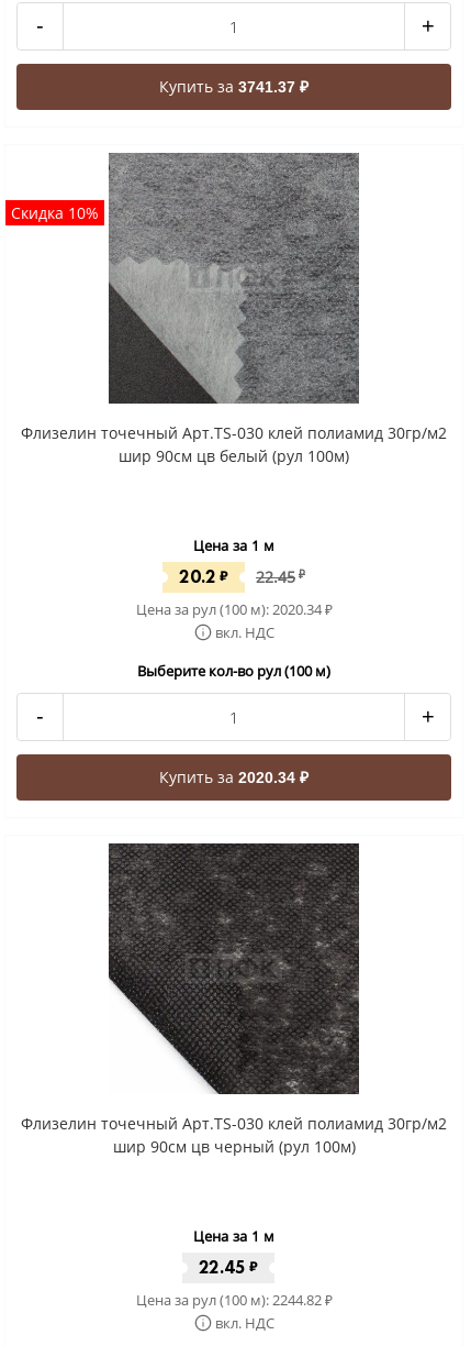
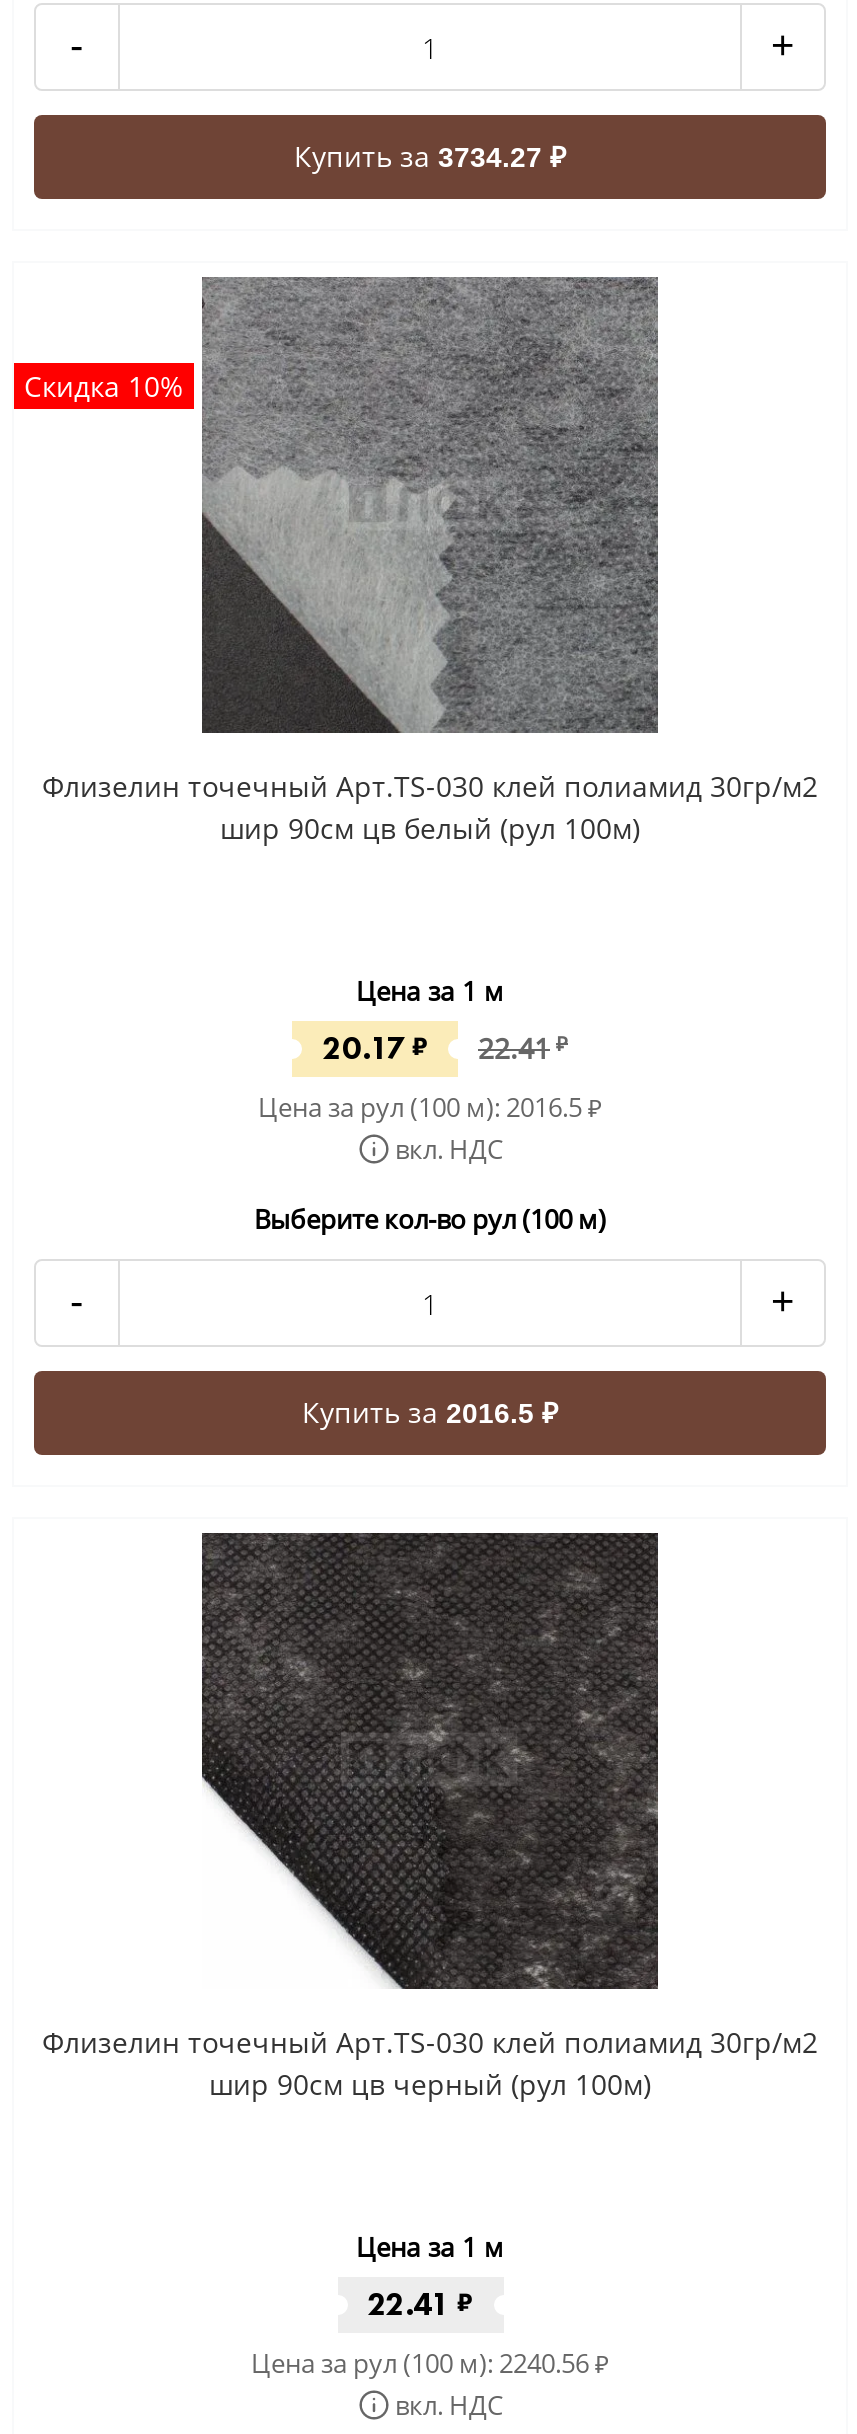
- Купить за 3741.37 ₽
+ Купить за 3734.27 ₽

- 20.2 ₽
+ 20.17 ₽

- 22.45 ₽
+ 22.41 ₽

- Цена за рул (100 м): 2020.34₽
+ Цена за рул (100 м): 2016.5₽

- Купить за 2020.34 ₽
+ Купить за 2016.5 ₽

- 22.45 ₽
+ 22.41 ₽

- Цена за рул (100 м): 2244.82₽
+ Цена за рул (100 м): 2240.56₽
